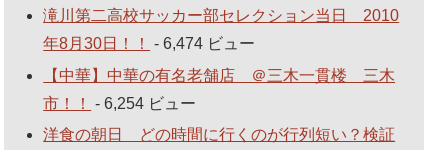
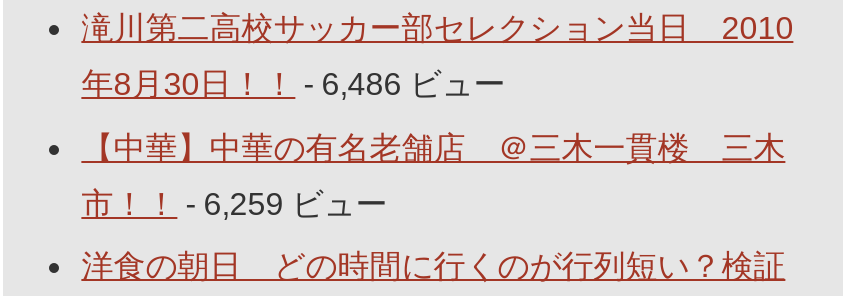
- 年8月30日！！- 6,474 ビュー
+ 年8月30日！！- 6,486 ビュー

- 市！！- 6,254 ビュー
+ 市！！- 6,259 ビュー
